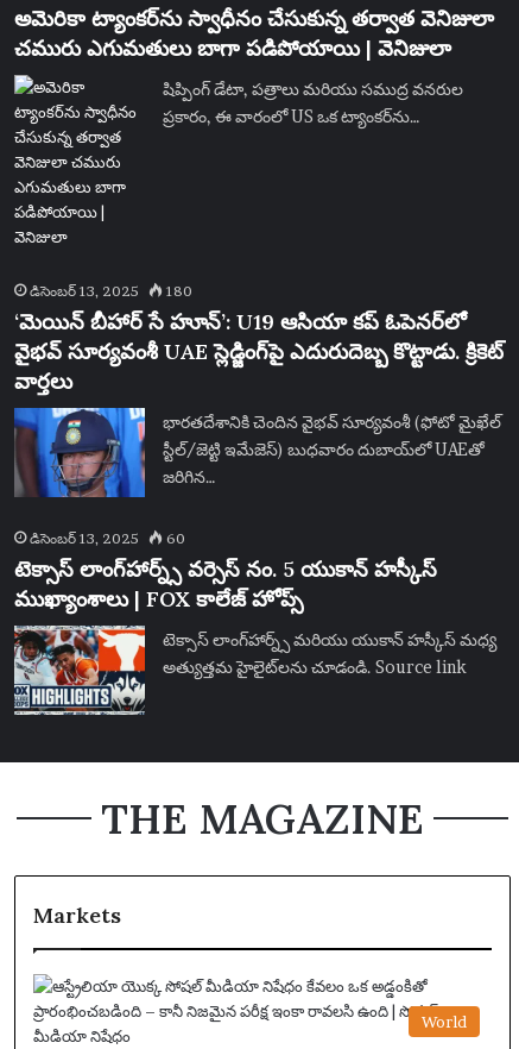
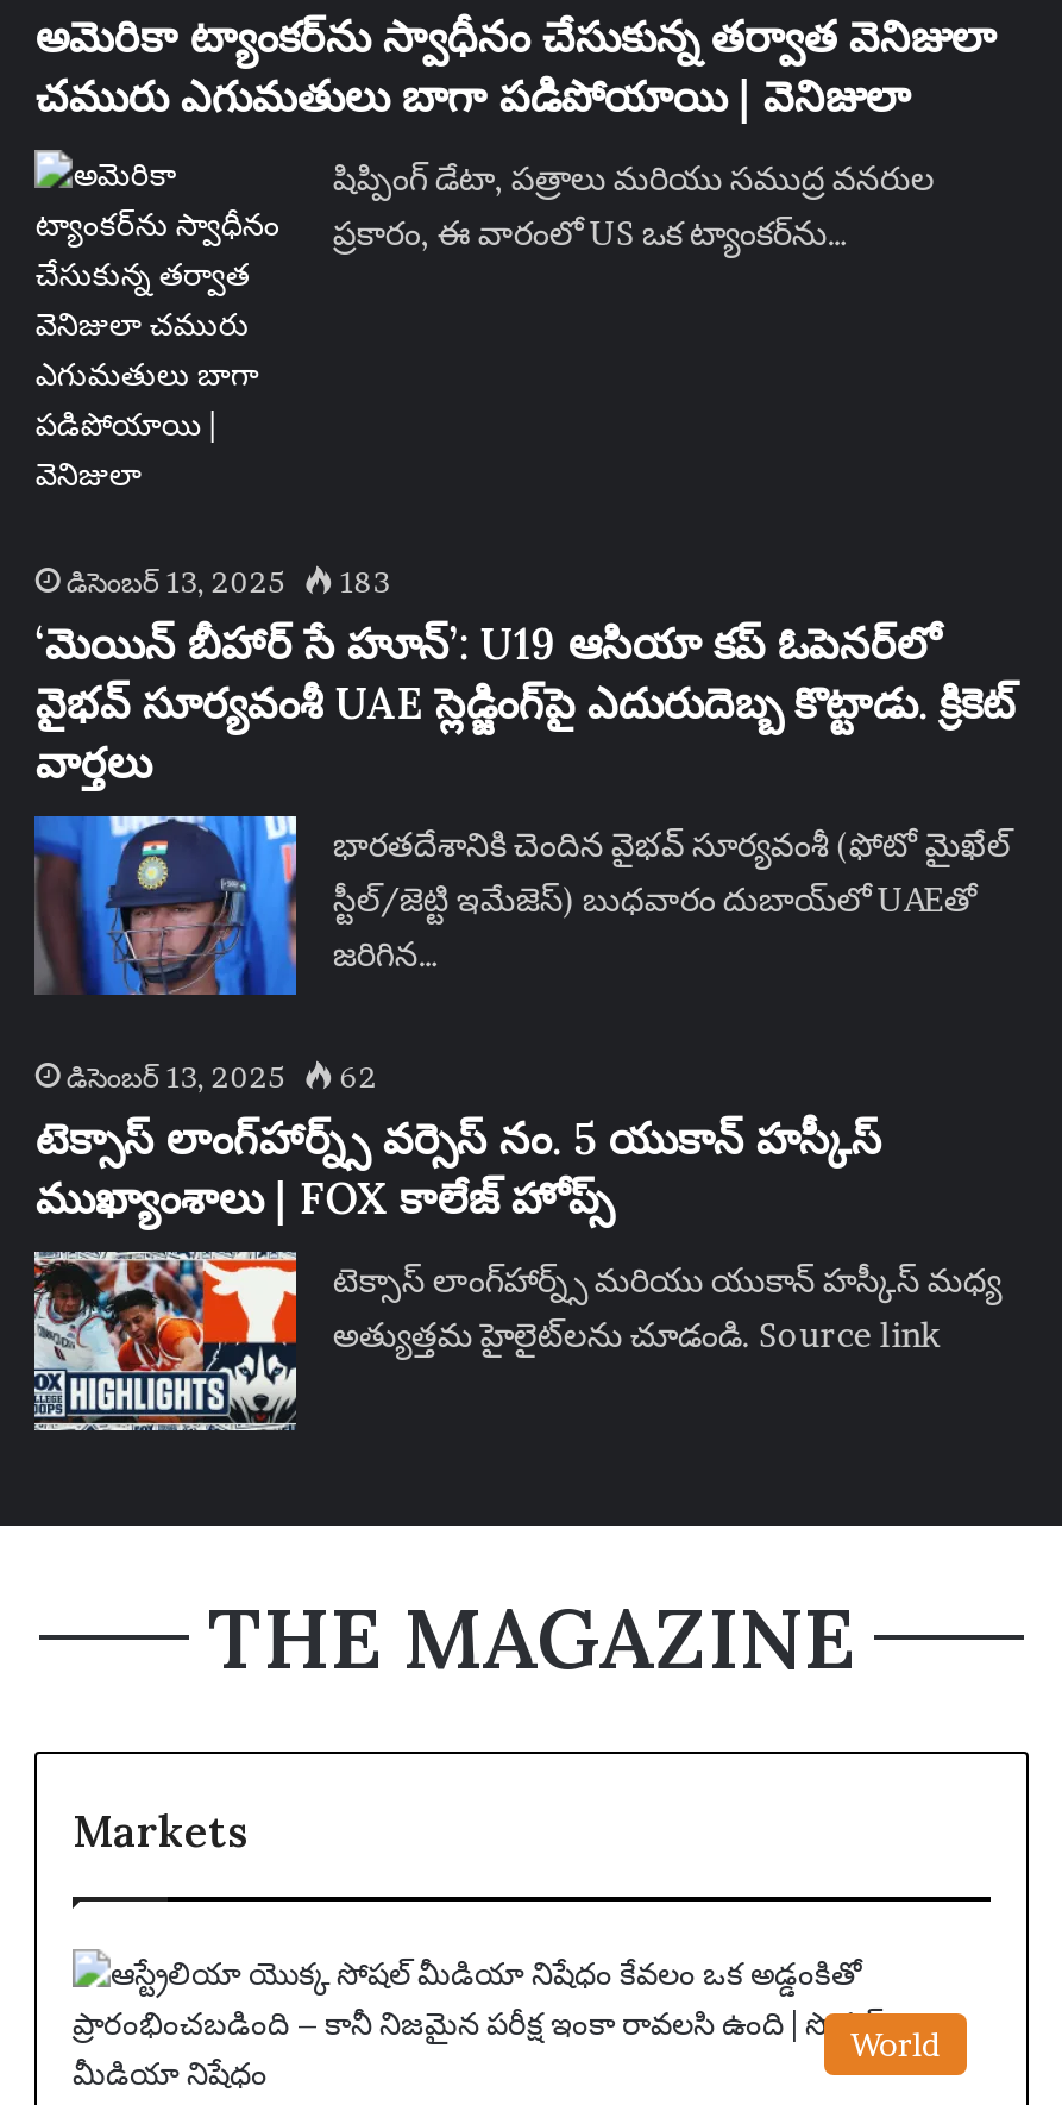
- డిసెంబర్ 13, 2025 180
+ డిసెంబర్ 13, 2025 183

- డిసెంబర్ 13, 2025 60
+ డిసెంబర్ 13, 2025 62
